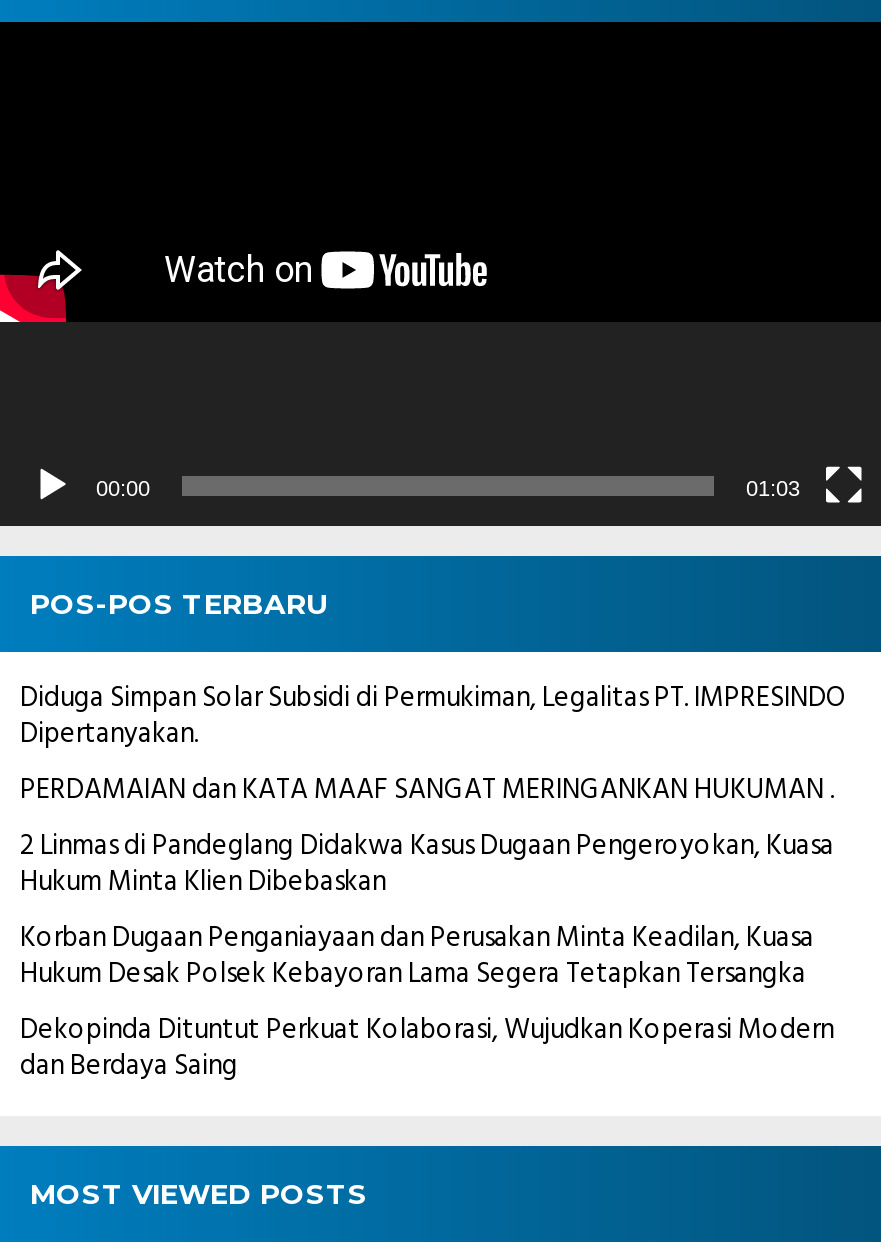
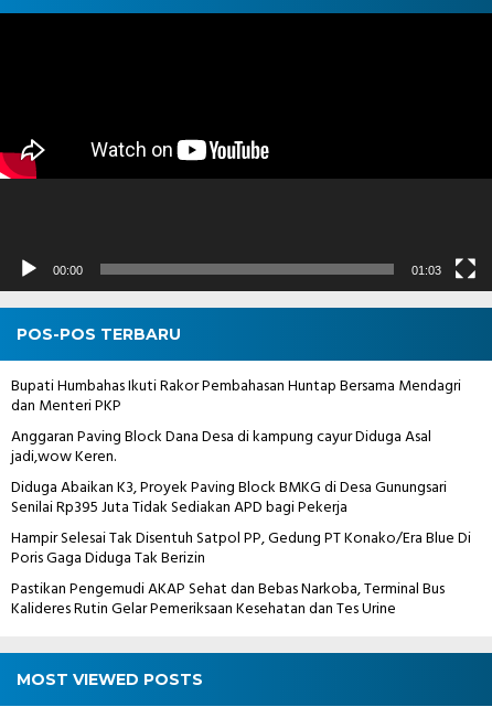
- Diduga Simpan Solar Subsidi di Permukiman, Legalitas PT. IMPRESINDO
- Dipertanyakan.
- PERDAMAIAN dan KATA MAAF SANGAT MERINGANKAN HUKUMAN .
- 2 Linmas di Pandeglang Didakwa Kasus Dugaan Pengeroyokan, Kuasa
- Hukum Minta Klien Dibebaskan
- Korban Dugaan Penganiayaan dan Perusakan Minta Keadilan, Kuasa
- Hukum Desak Polsek Kebayoran Lama Segera Tetapkan Tersangka
- Dekopinda Dituntut Perkuat Kolaborasi, Wujudkan Koperasi Modern
- dan Berdaya Saing
+ Bupati Humbahas Ikuti Rakor Pembahasan Huntap Bersama Mendagri
+ dan Menteri PKP
+ Anggaran Paving Block Dana Desa di kampung cayur Diduga Asal
+ jadi,wow Keren.
+ Diduga Abaikan K3, Proyek Paving Block BMKG di Desa Gunungsari
+ Senilai Rp395 Juta Tidak Sediakan APD bagi Pekerja
+ Hampir Selesai Tak Disentuh Satpol PP, Gedung PT Konako/Era Blue Di
+ Poris Gaga Diduga Tak Berizin
+ Pastikan Pengemudi AKAP Sehat dan Bebas Narkoba, Terminal Bus
+ Kalideres Rutin Gelar Pemeriksaan Kesehatan dan Tes Urine
